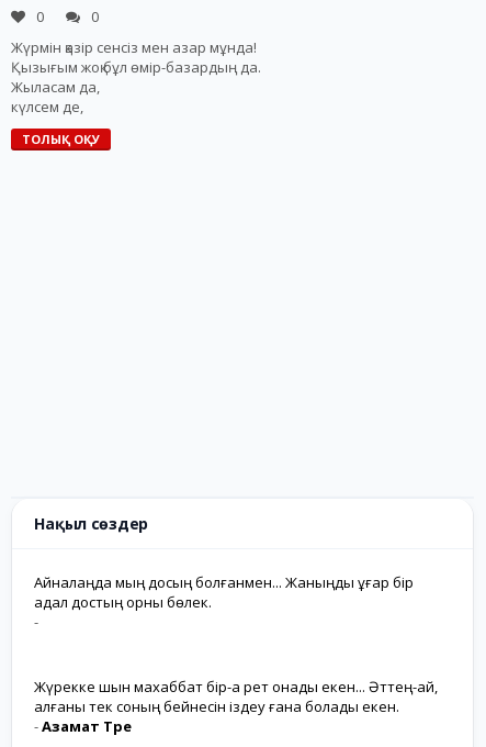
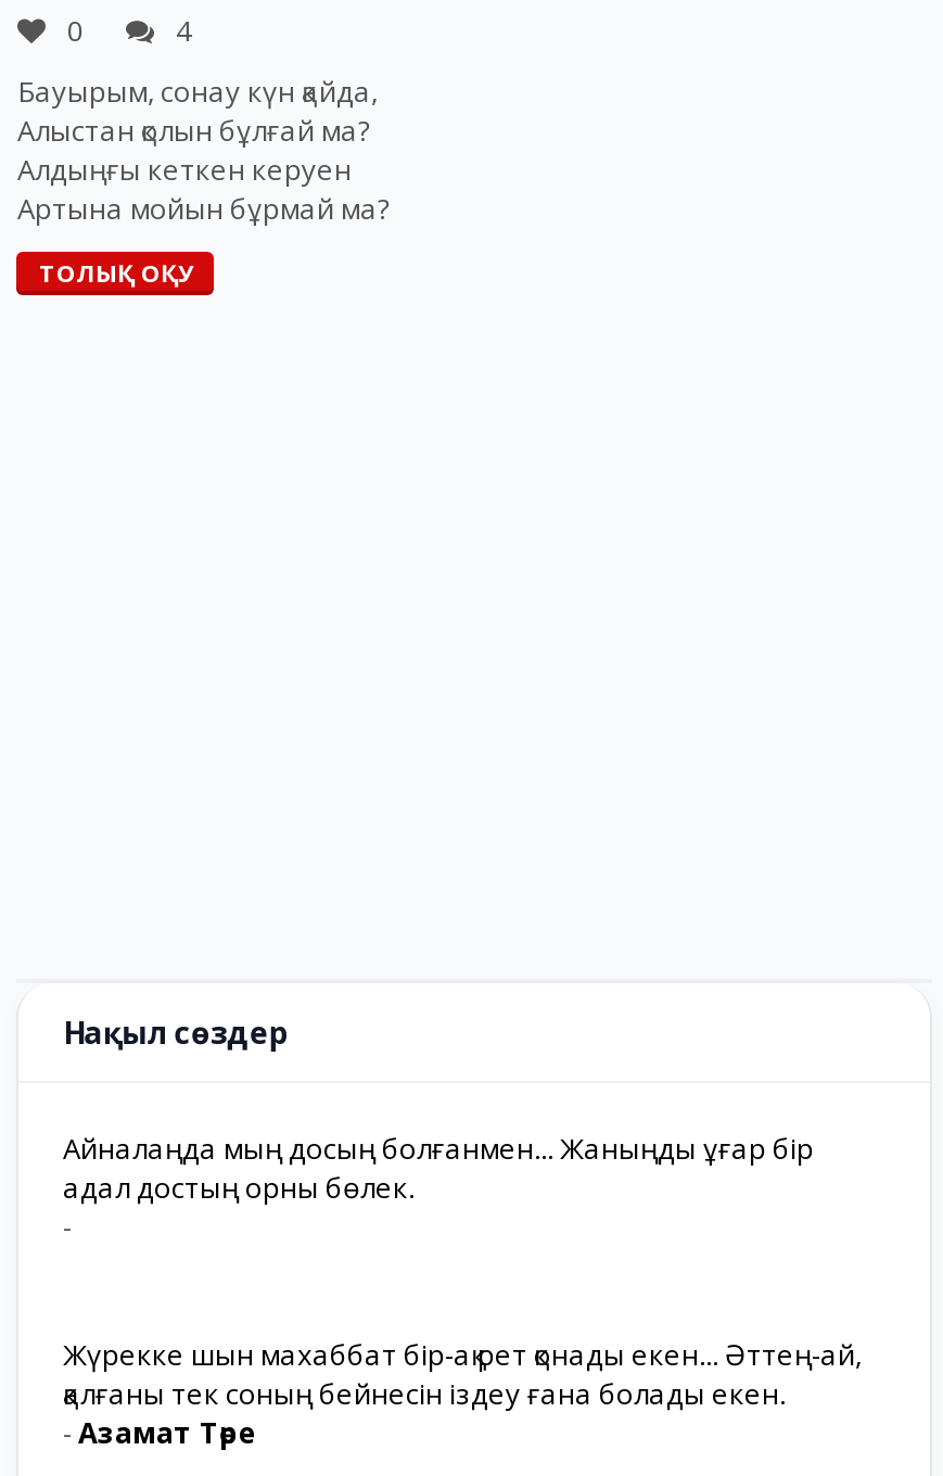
- 0
+ 4

- Жүрмiн қазiр сенсiз мен азар мұнда!
- Қызығым жоқ бұл өмiр-базардың да.
- Жыласам да,
- күлсем де,
+ Бауырым, сонау күн қайда,
+ Алыстан қолын бұлғай ма?
+ Алдыңғы кеткен керуен
+ Артына мойын бұрмай ма?
